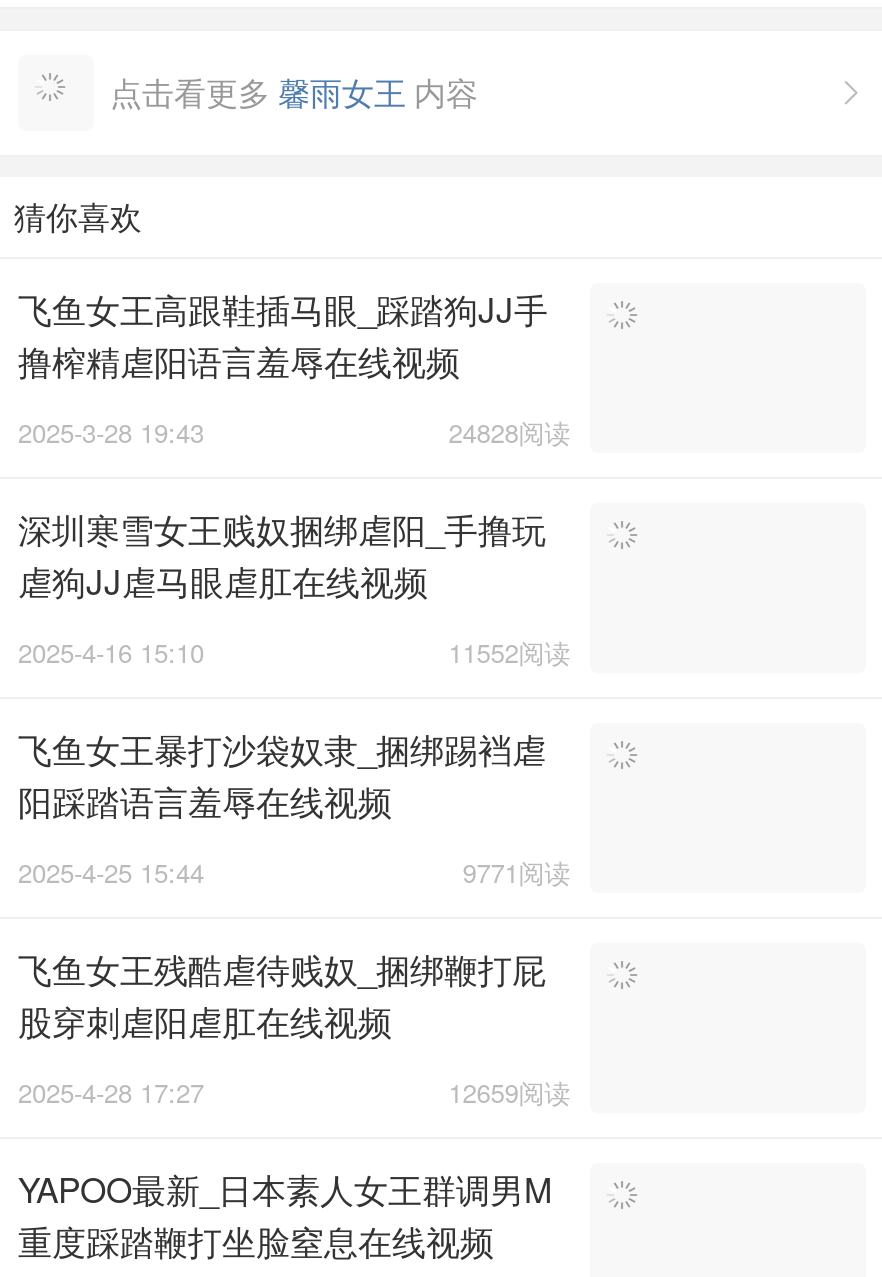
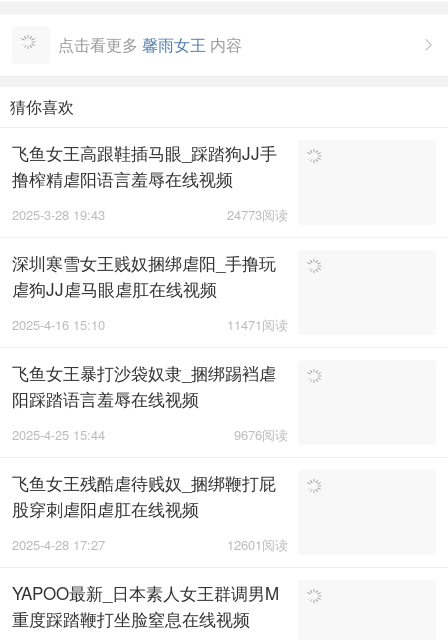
- 24828阅读
+ 24773阅读

- 11552阅读
+ 11471阅读

- 9771阅读
+ 9676阅读

- 12659阅读
+ 12601阅读
